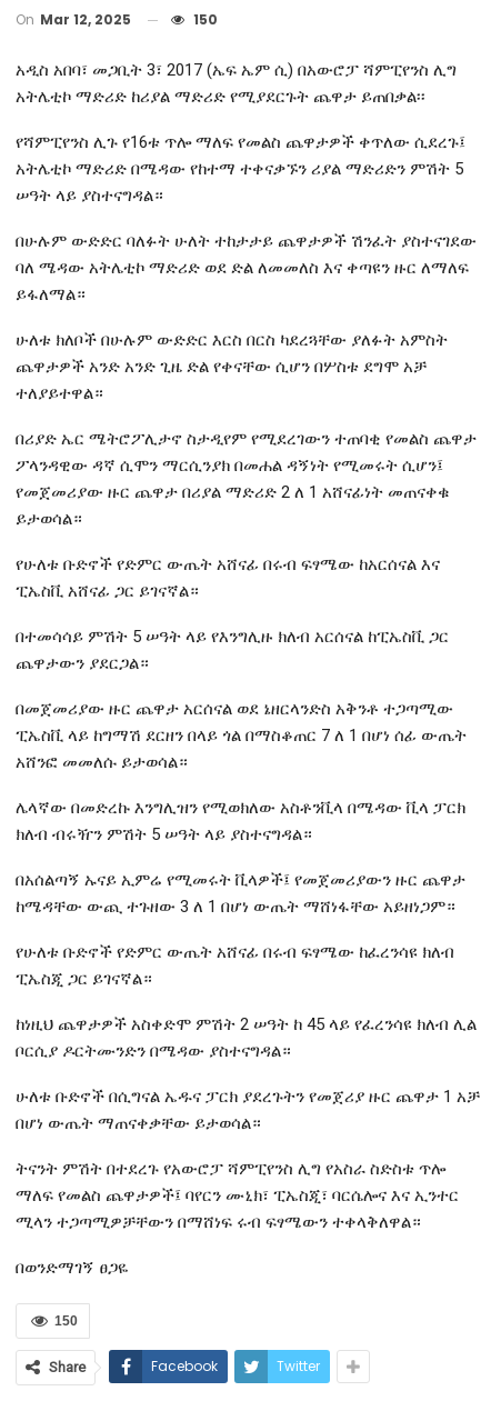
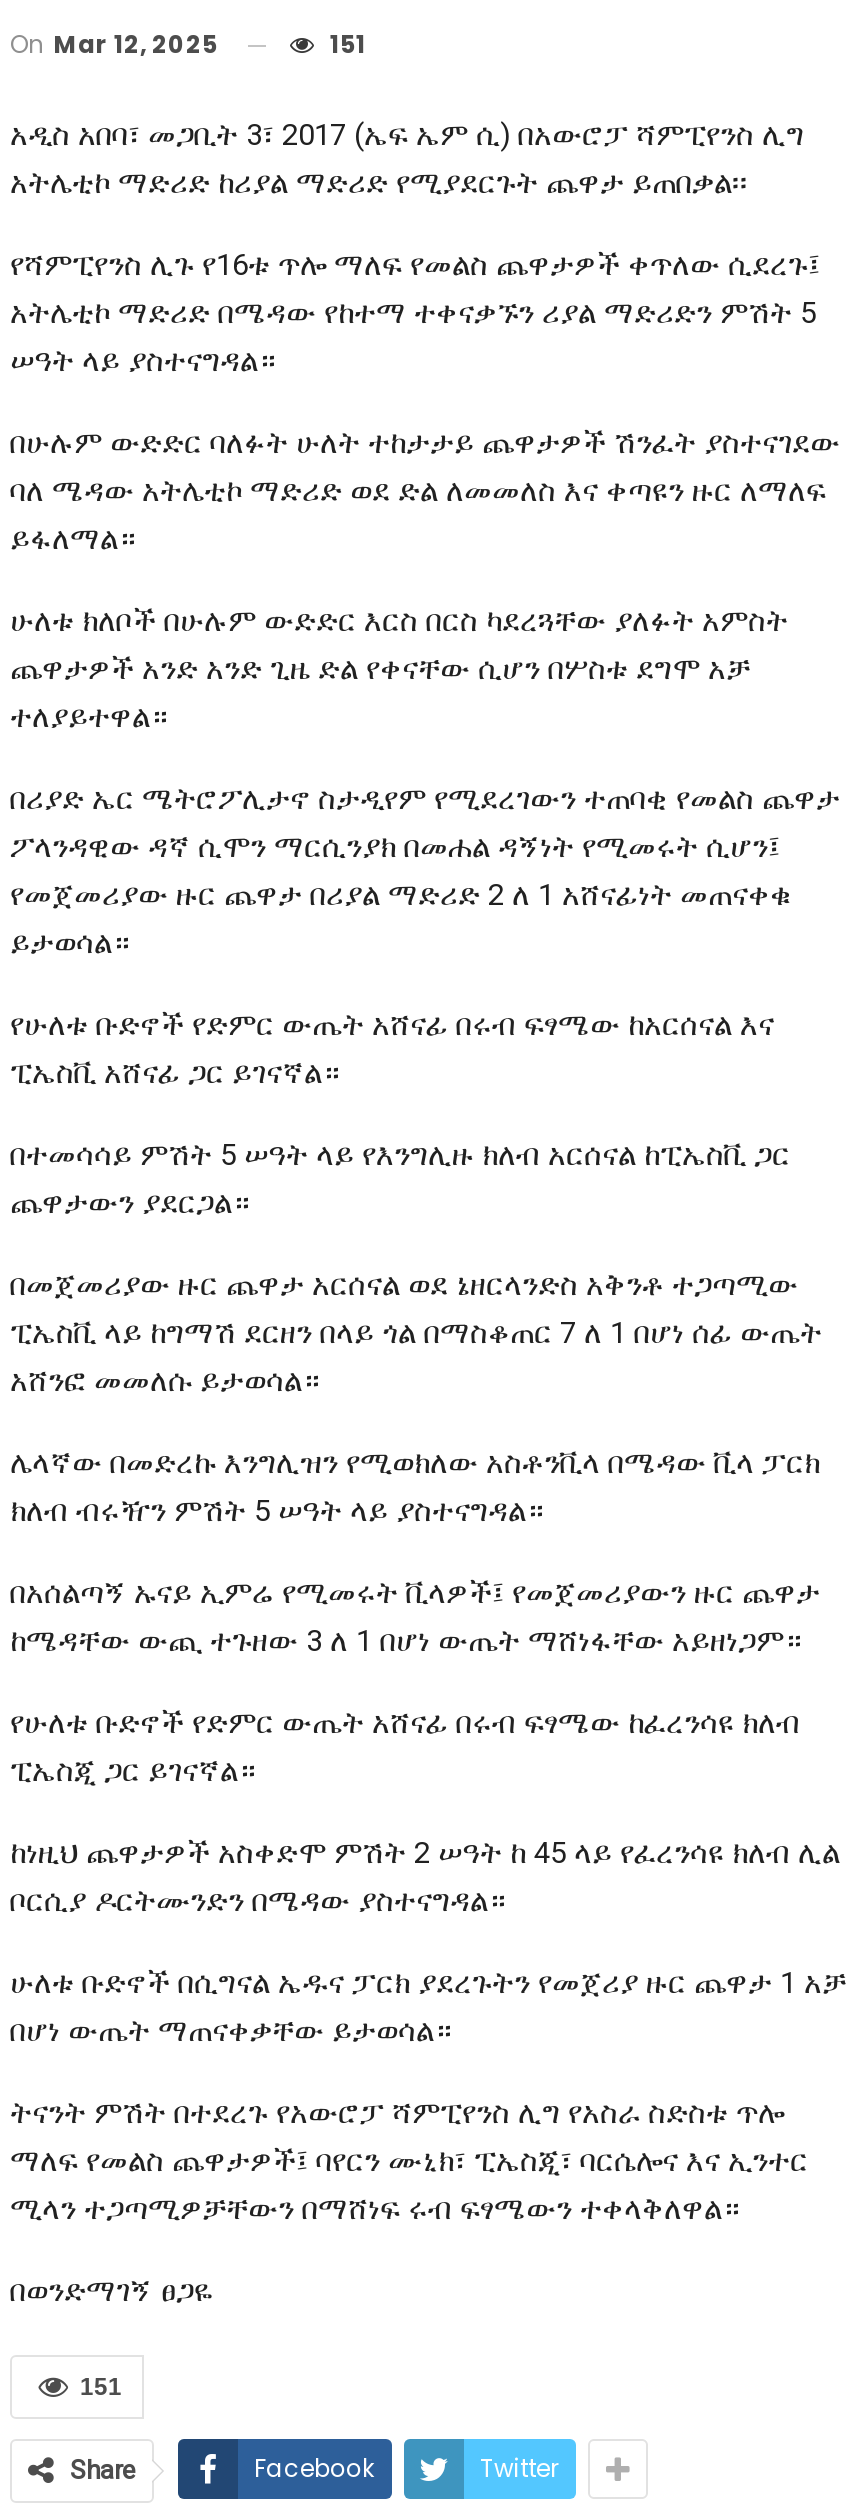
- 150
+ 151

- 150
+ 151
